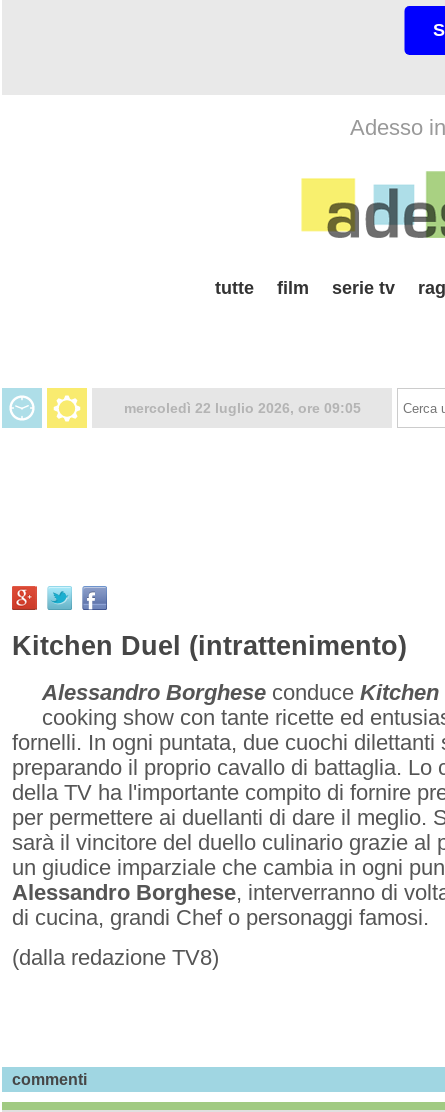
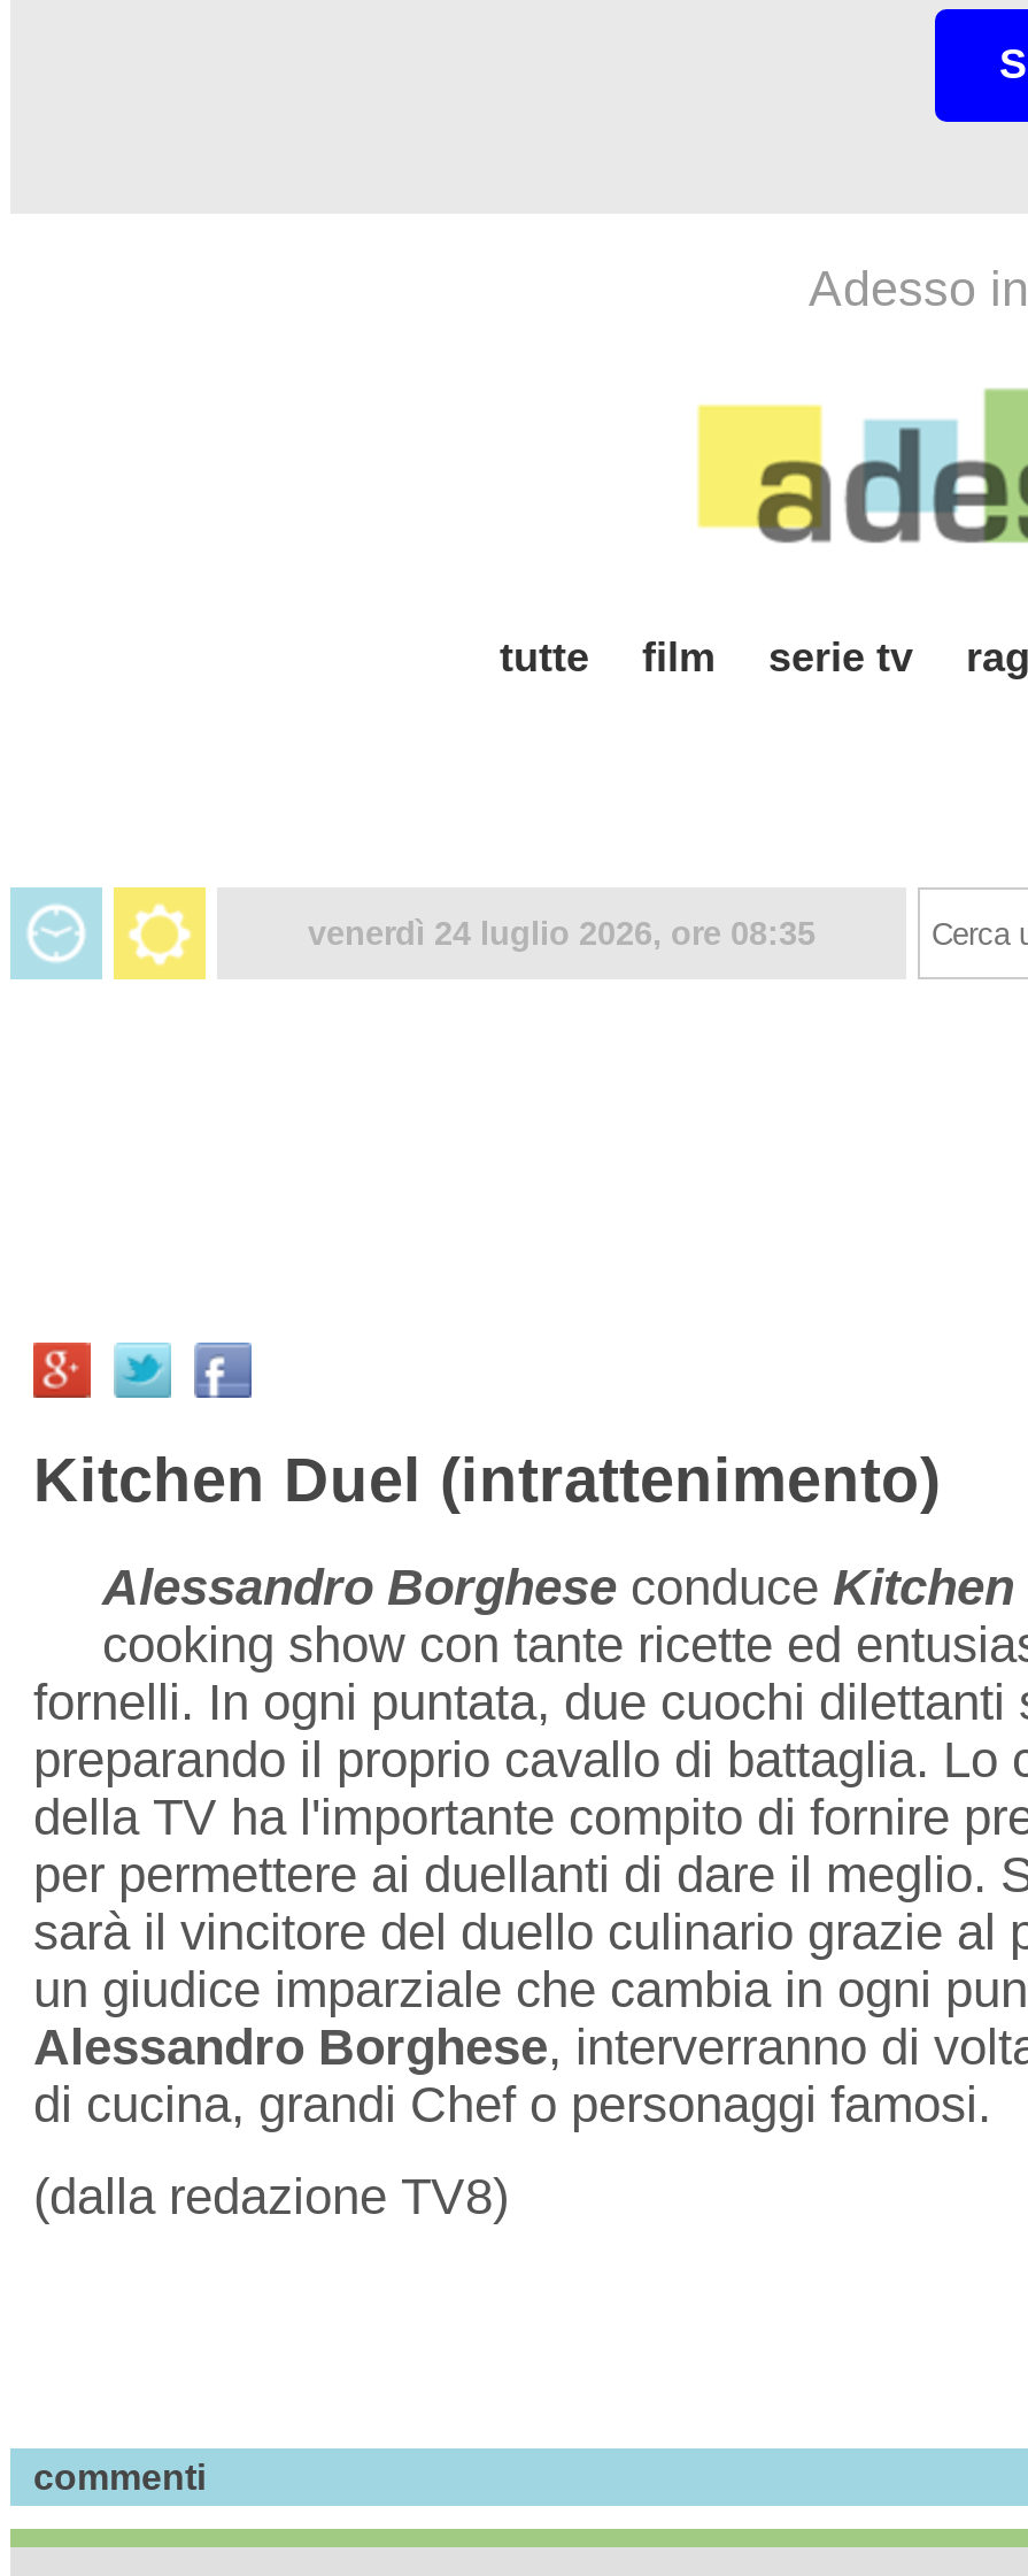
- mercoledì 22 luglio 2026, ore 09:05
+ venerdì 24 luglio 2026, ore 08:35
